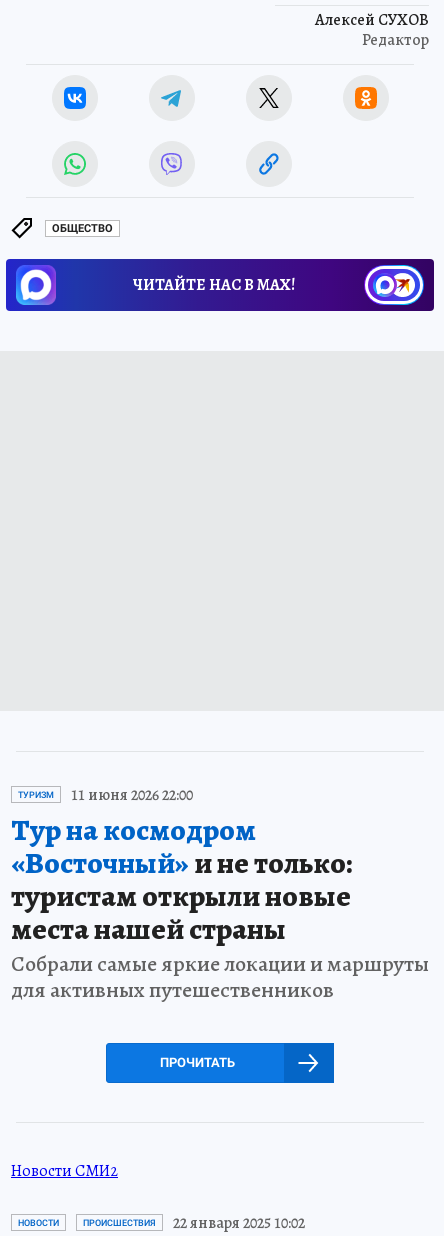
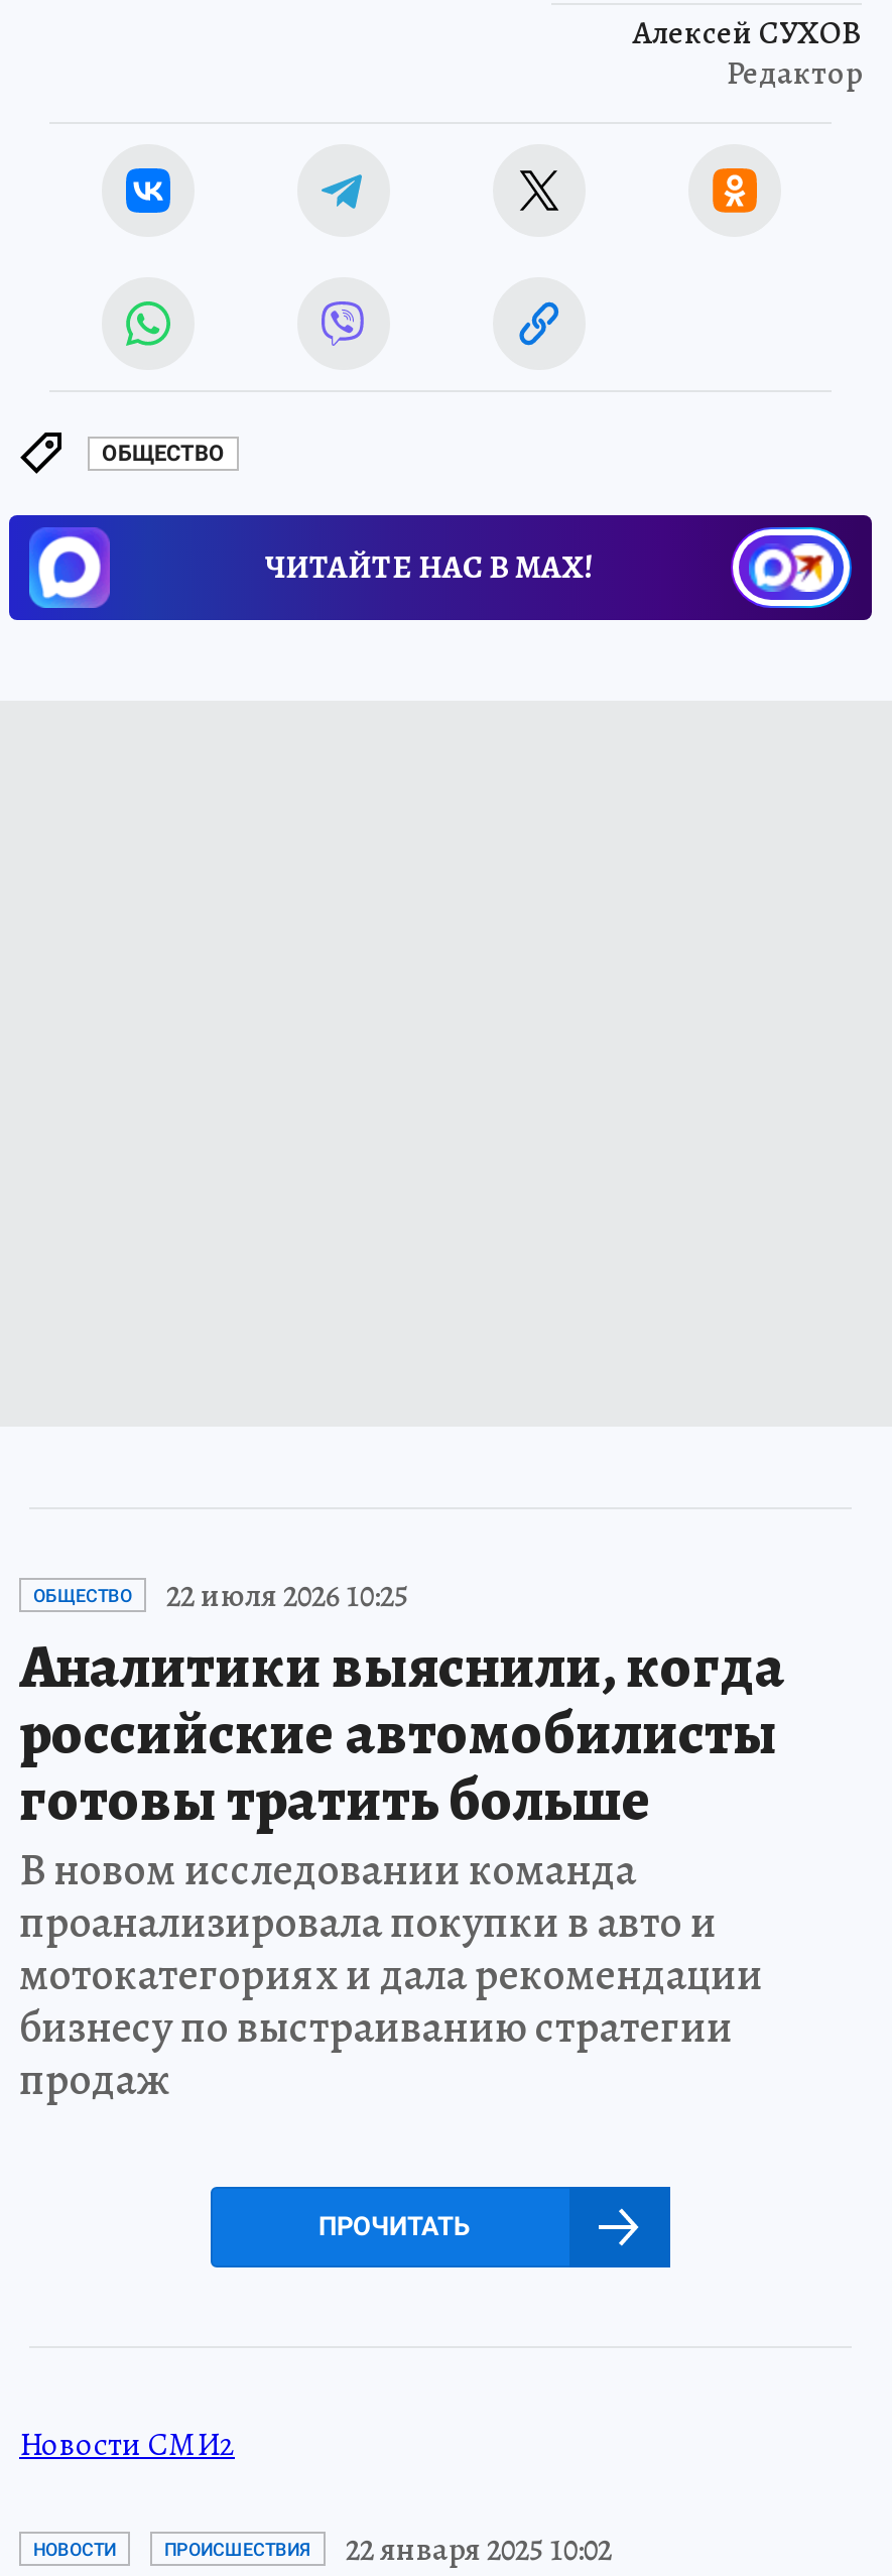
- ТУРИЗМ
- 11 июня 2026 22:00
- Тур на космодром
- «Восточный»и не только:
- туристам открыли новые
- места нашей страны
- Собрали самые яркие локации и маршруты
- для активных путешественников
+ ОБЩЕСТВО
+ 22 июля 2026 10:25
+ Аналитики выяснили, когда
+ российские автомобилисты
+ готовы тратить больше
+ В новом исследовании команда
+ проанализировала покупки в авто и
+ мотокатегориях и дала рекомендации
+ бизнесу по выстраиванию стратегии
+ продаж
